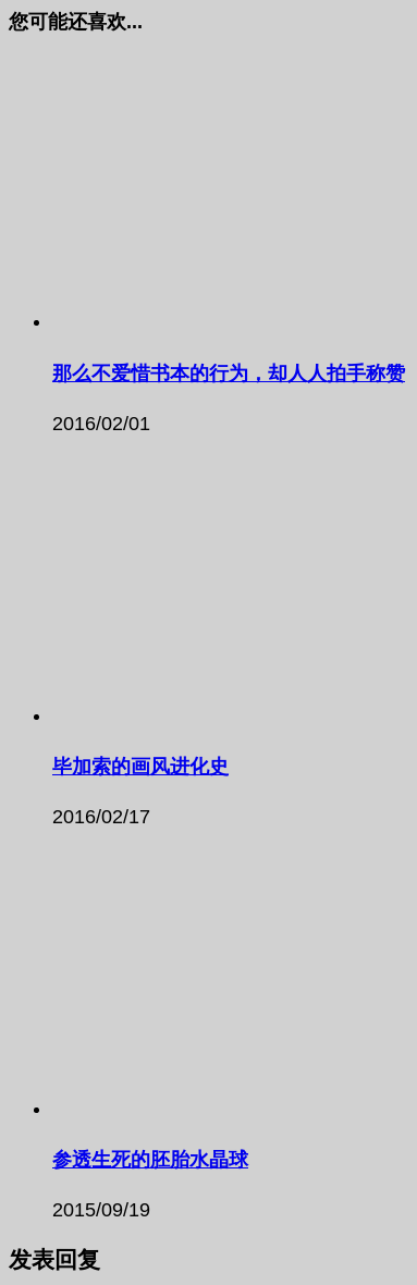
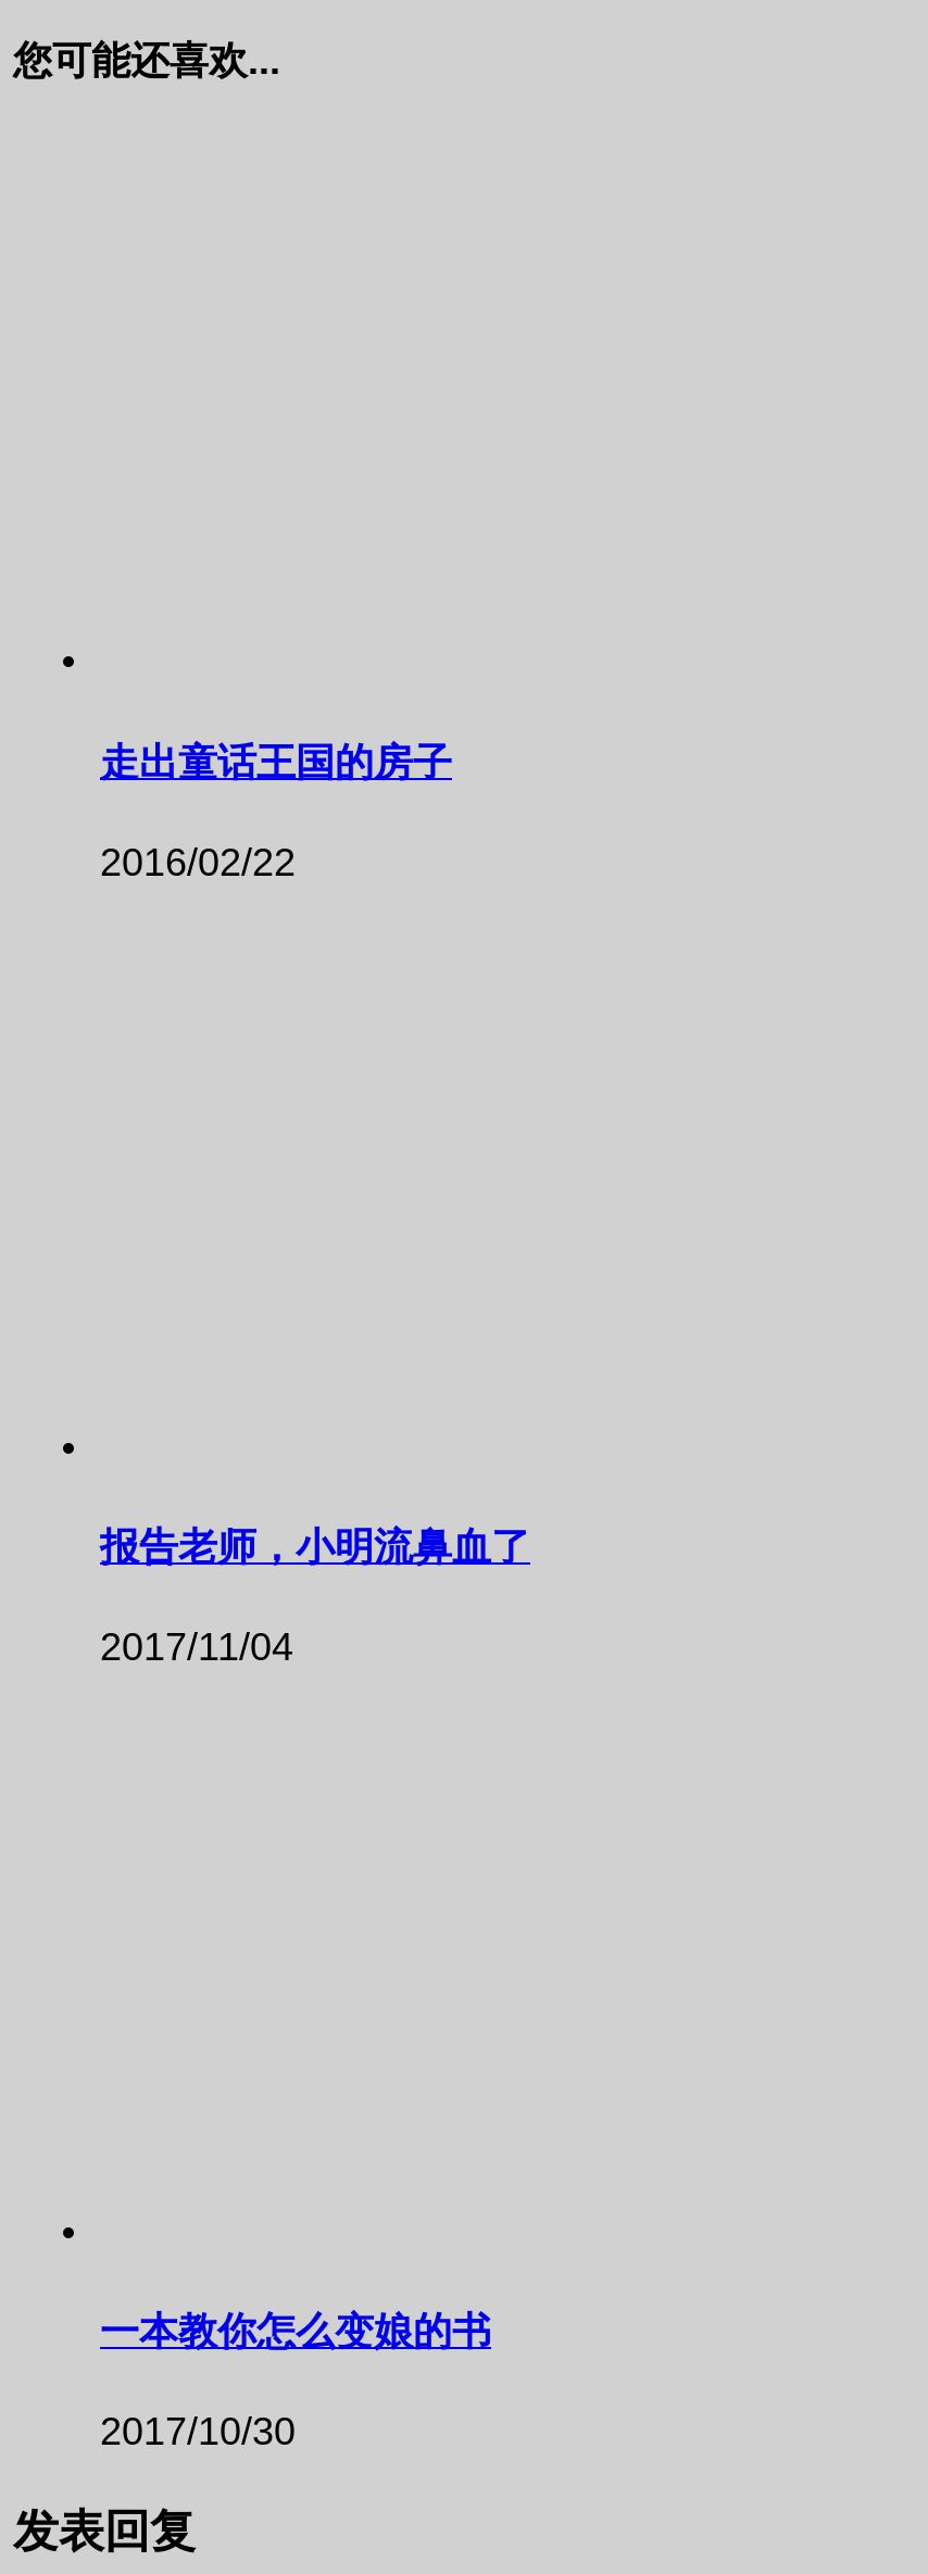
- 那么不爱惜书本的行为，却人人拍手称赞
+ 走出童话王国的房子

- 2016/02/01
+ 2016/02/22

- 毕加索的画风进化史
+ 报告老师，小明流鼻血了

- 2016/02/17
+ 2017/11/04

- 参透生死的胚胎水晶球
+ 一本教你怎么变娘的书

- 2015/09/19
+ 2017/10/30
